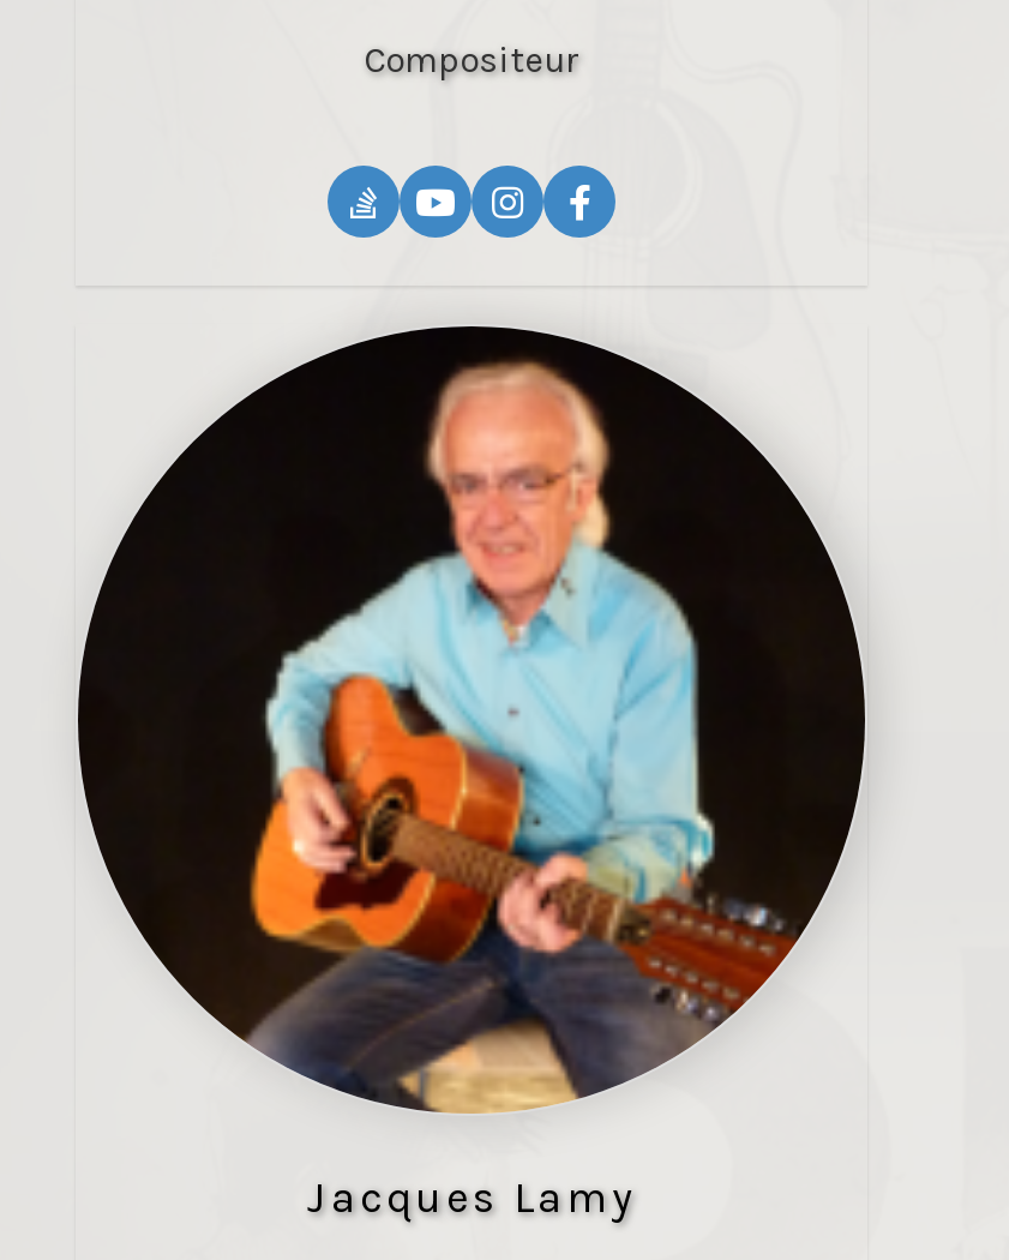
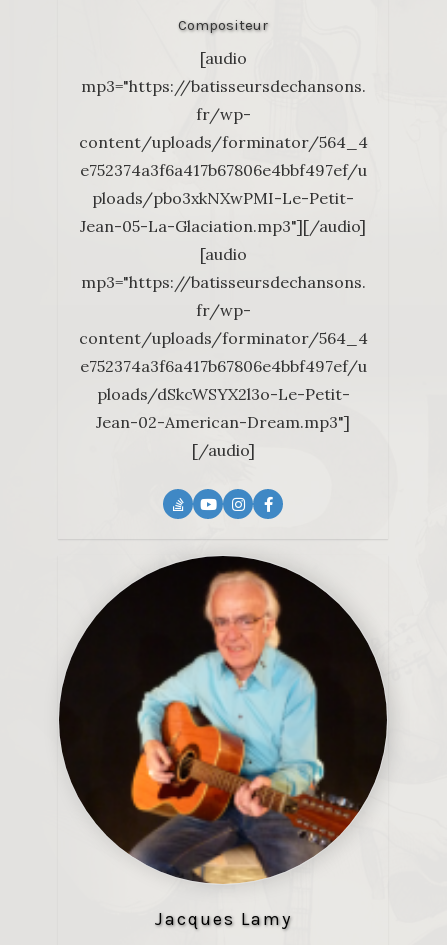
+ [audio
+ mp3="https://batisseursdechansons.
+ fr/wp-
+ content/uploads/forminator/564_4
+ e752374a3f6a417b67806e4bbf497ef/u
+ ploads/pbo3xkNXwPMI-Le-Petit-
+ Jean-05-La-Glaciation.mp3"][/audio]
+ [audio
+ mp3="https://batisseursdechansons.
+ fr/wp-
+ content/uploads/forminator/564_4
+ e752374a3f6a417b67806e4bbf497ef/u
+ ploads/dSkcWSYX2l3o-Le-Petit-
+ Jean-02-American-Dream.mp3"]
+ [/audio]
